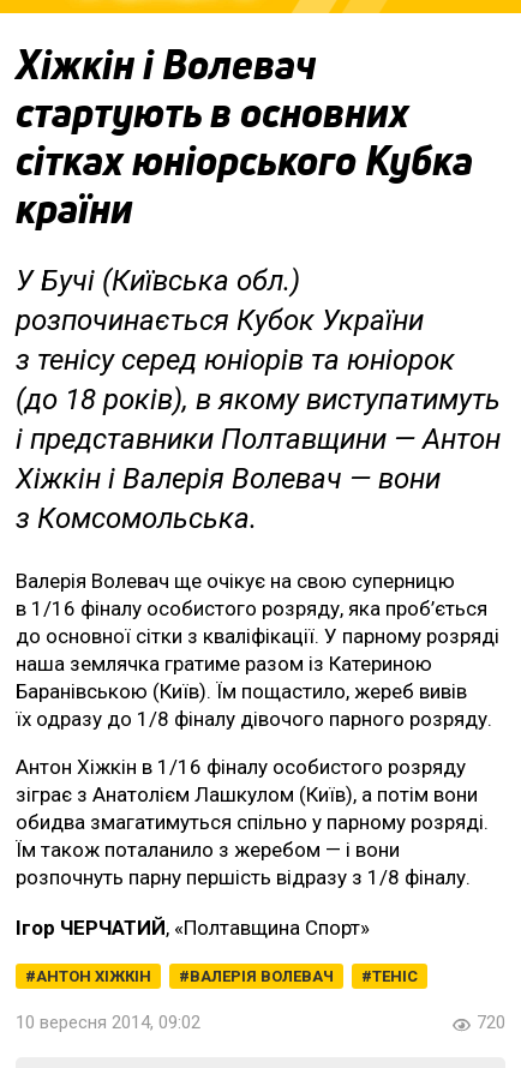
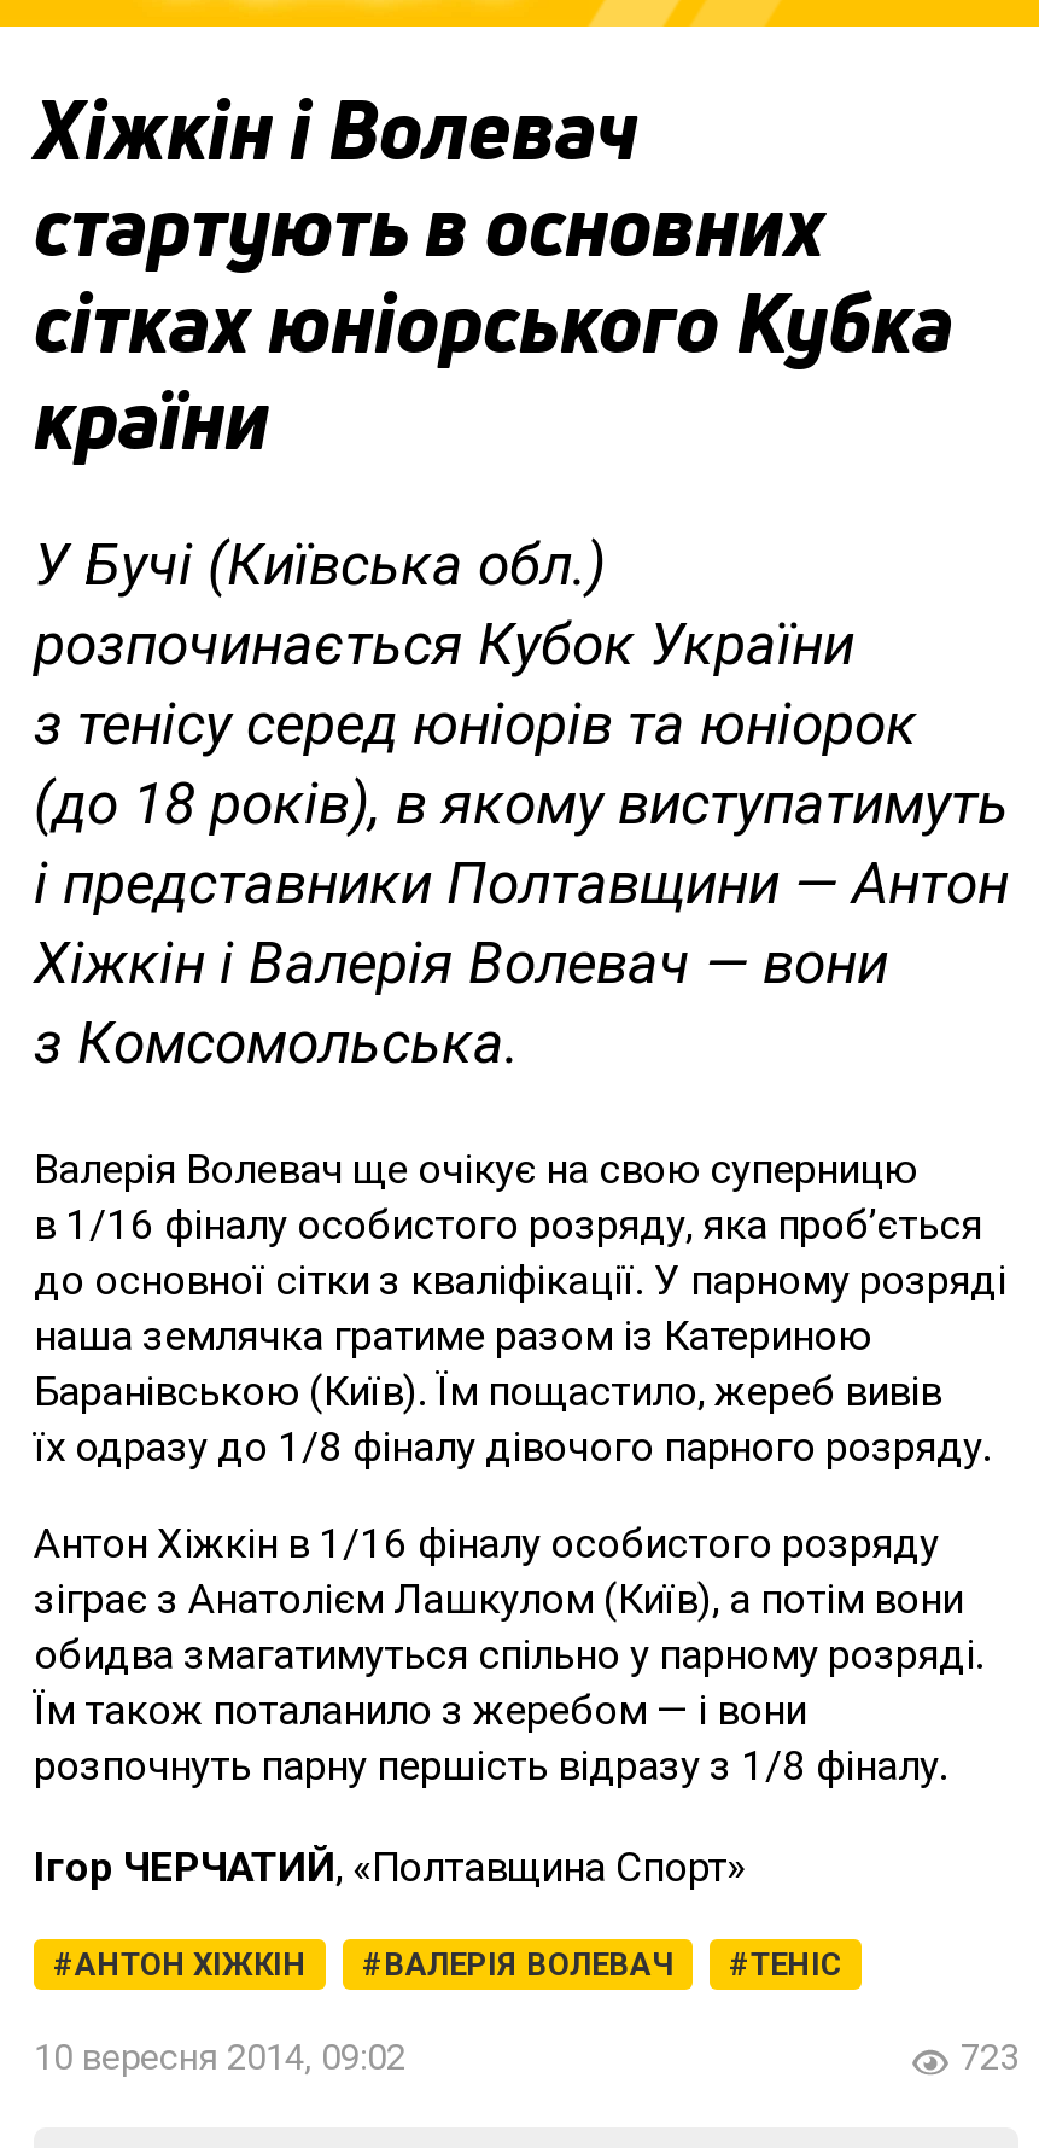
- 720
+ 723
